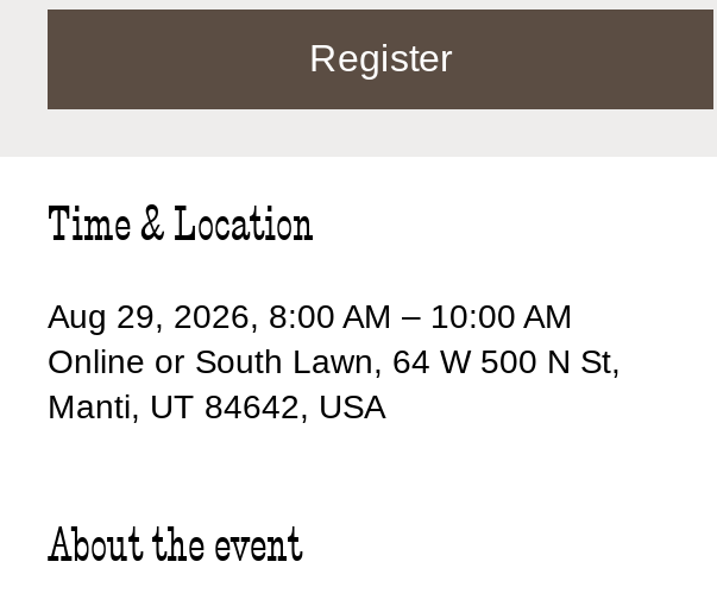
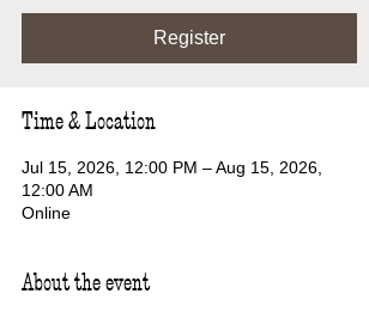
- Aug 29, 2026, 8:00 AM – 10:00 AM
- Online or South Lawn, 64 W 500 N St,
- Manti, UT 84642, USA
+ Jul 15, 2026, 12:00 PM – Aug 15, 2026,
+ 12:00 AM
+ Online
